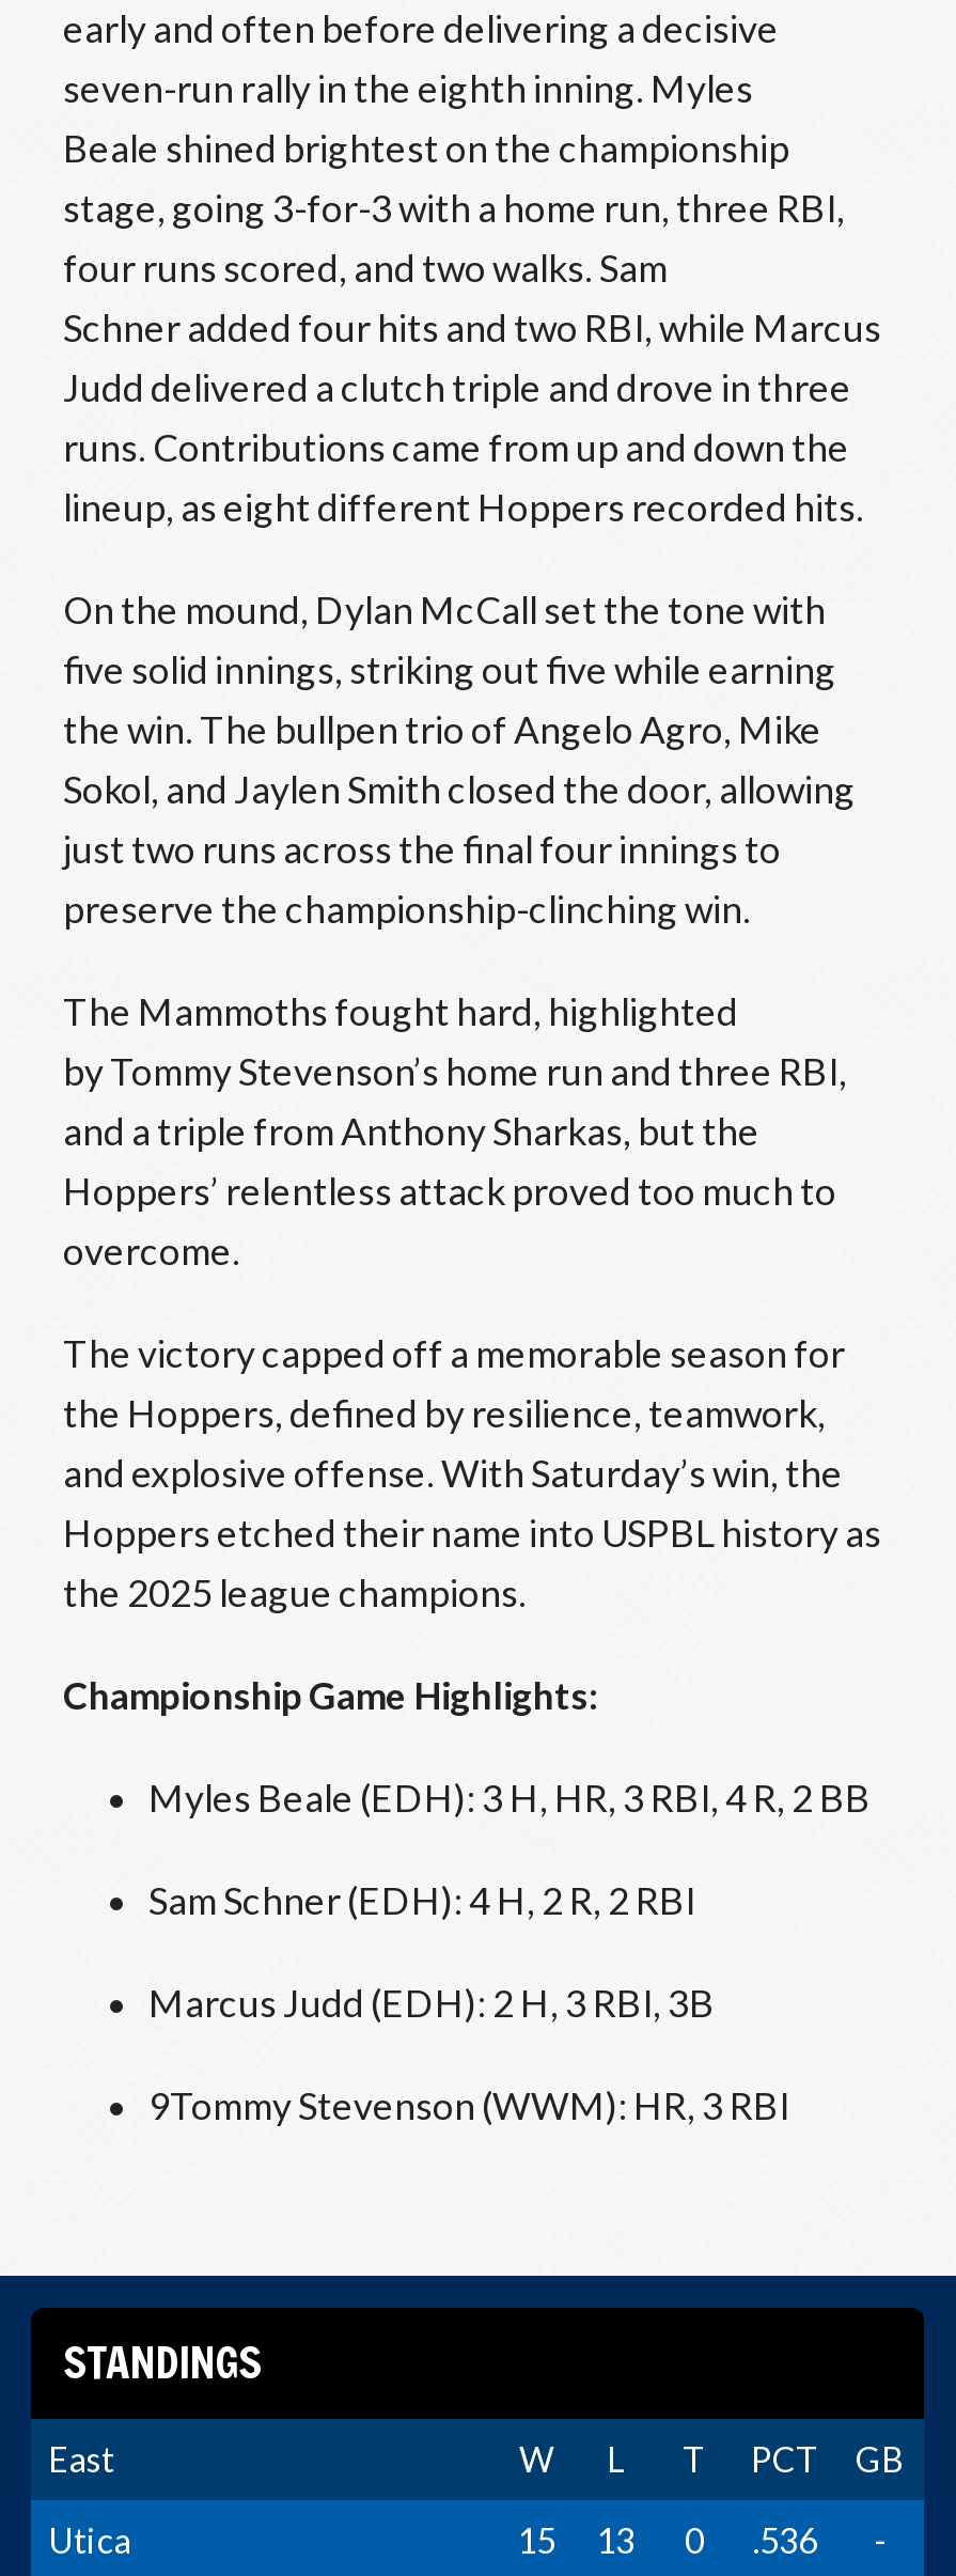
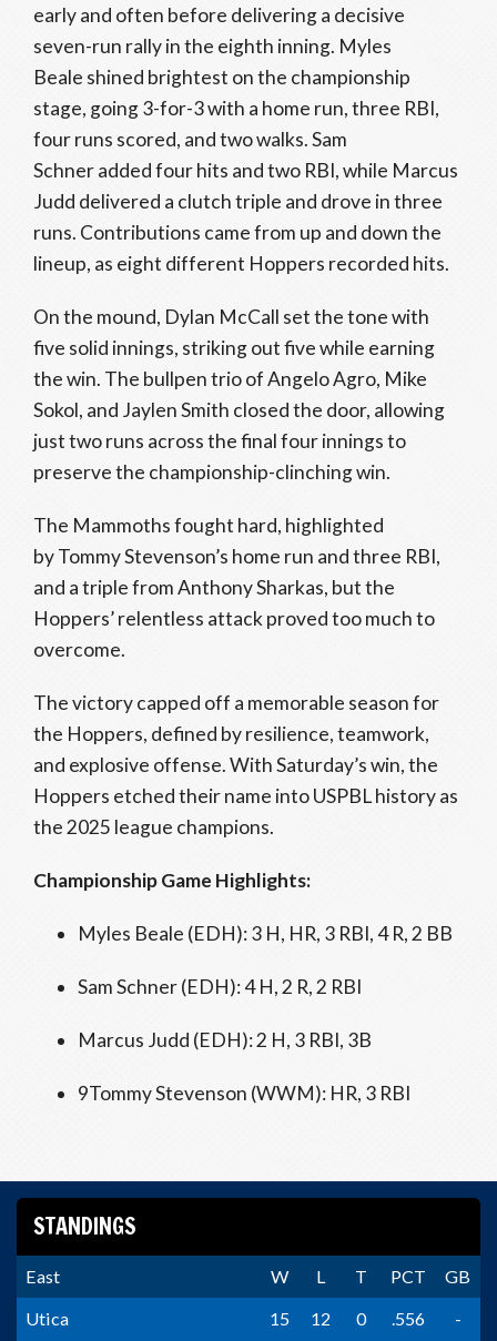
- 13
+ 12

- .536
+ .556
